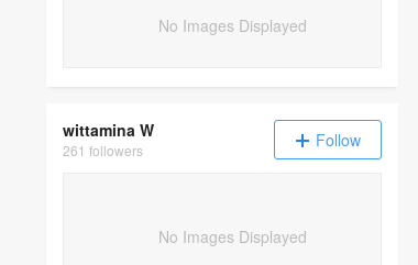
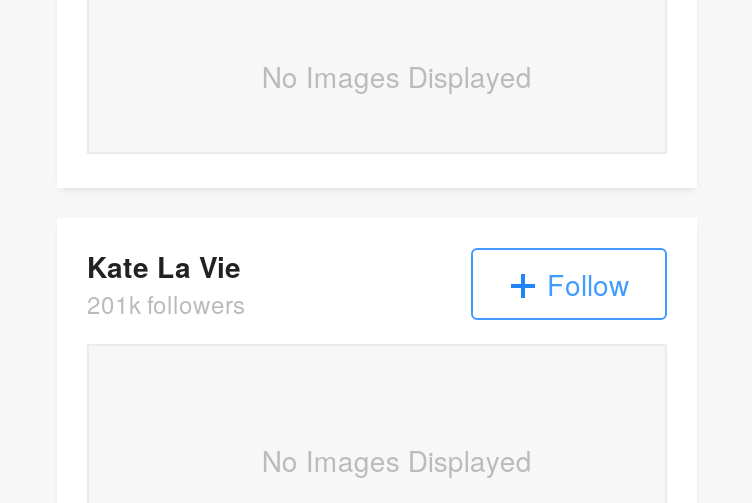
- wittamina W
- 261 followers
+ Kate La Vie
+ 201k followers
